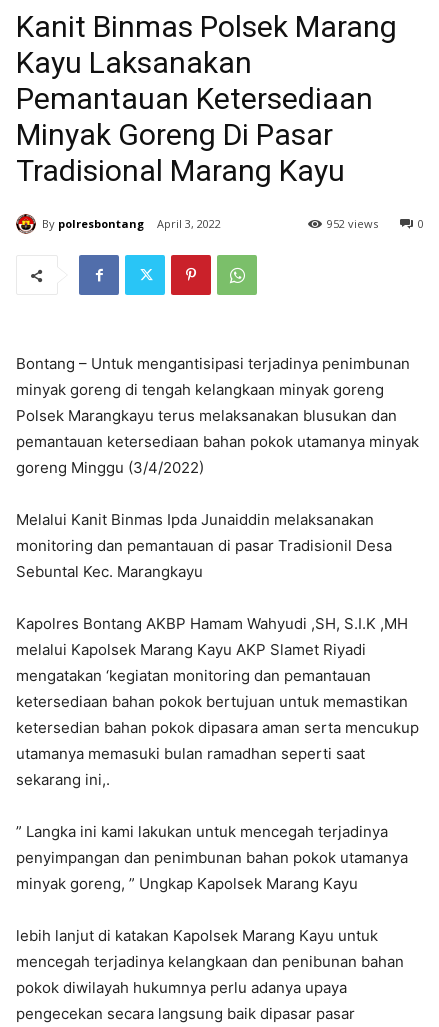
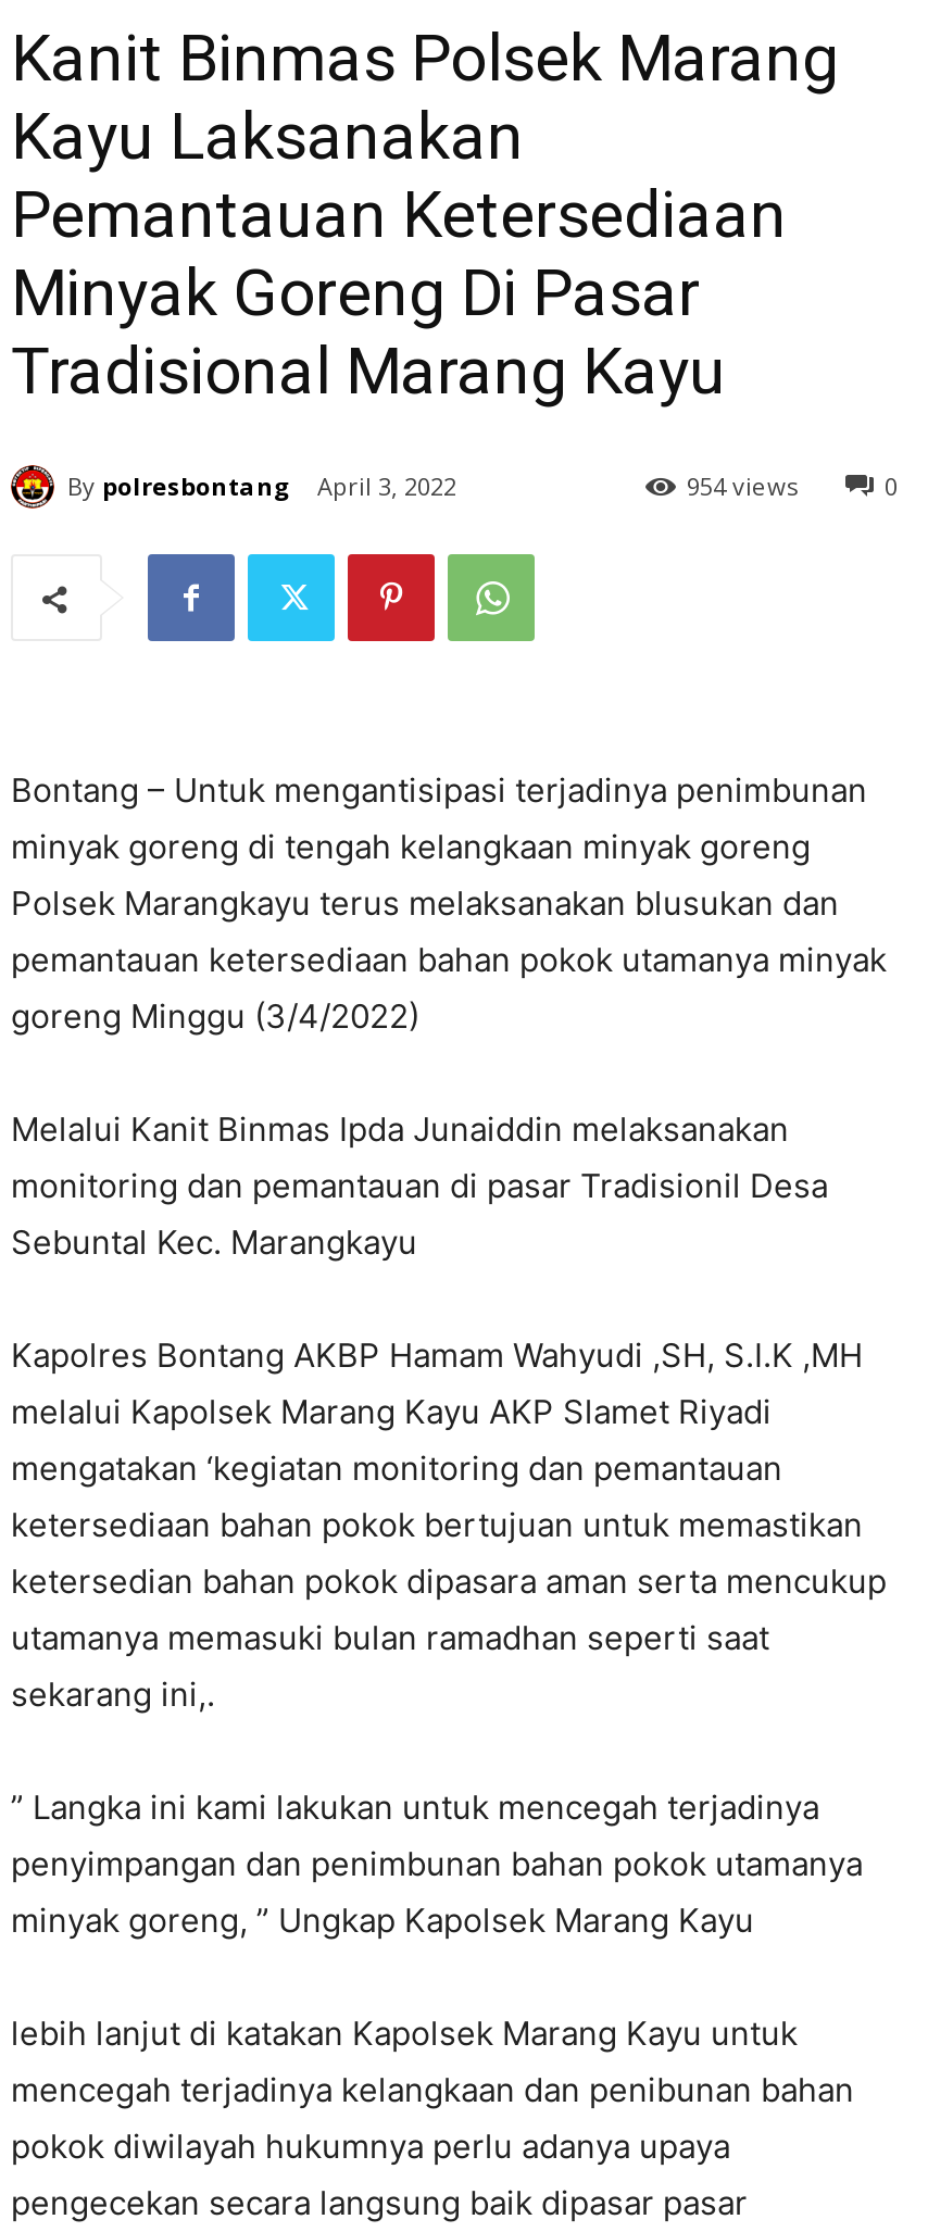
- 952 views
+ 954 views
